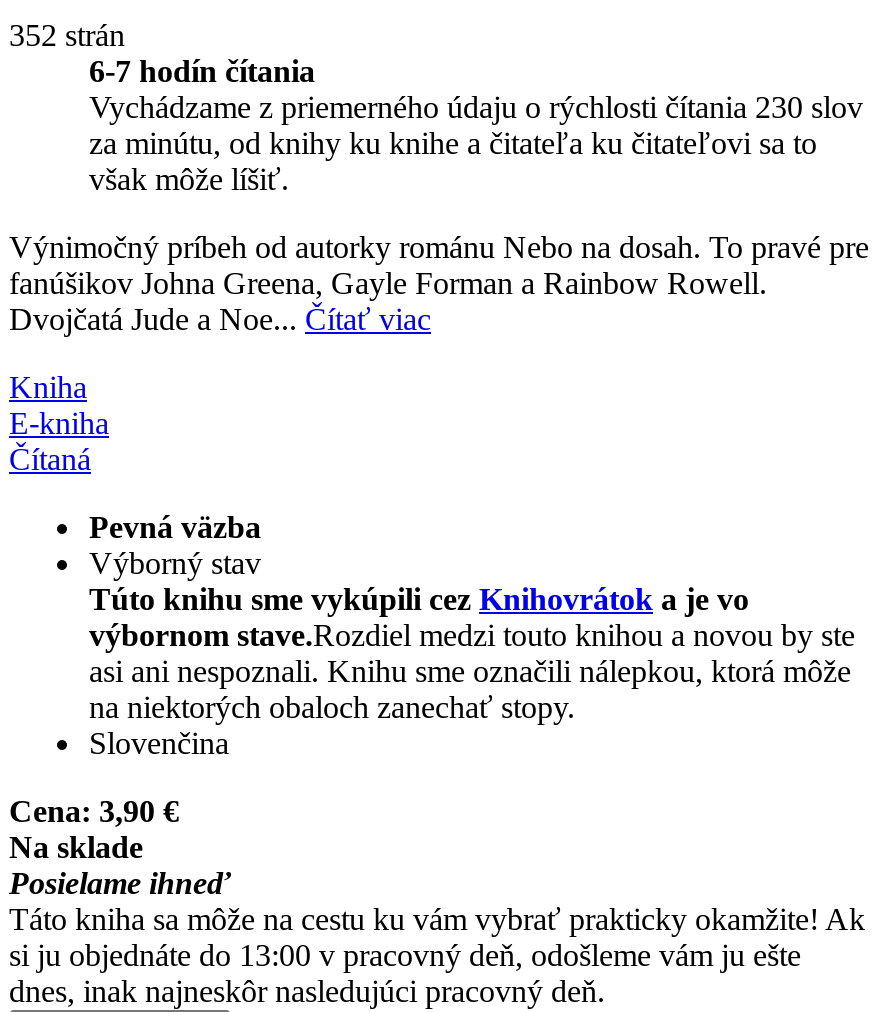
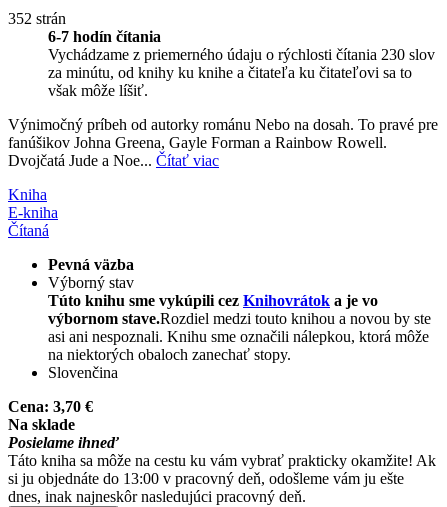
- Cena: 3,90 €
+ Cena: 3,70 €
